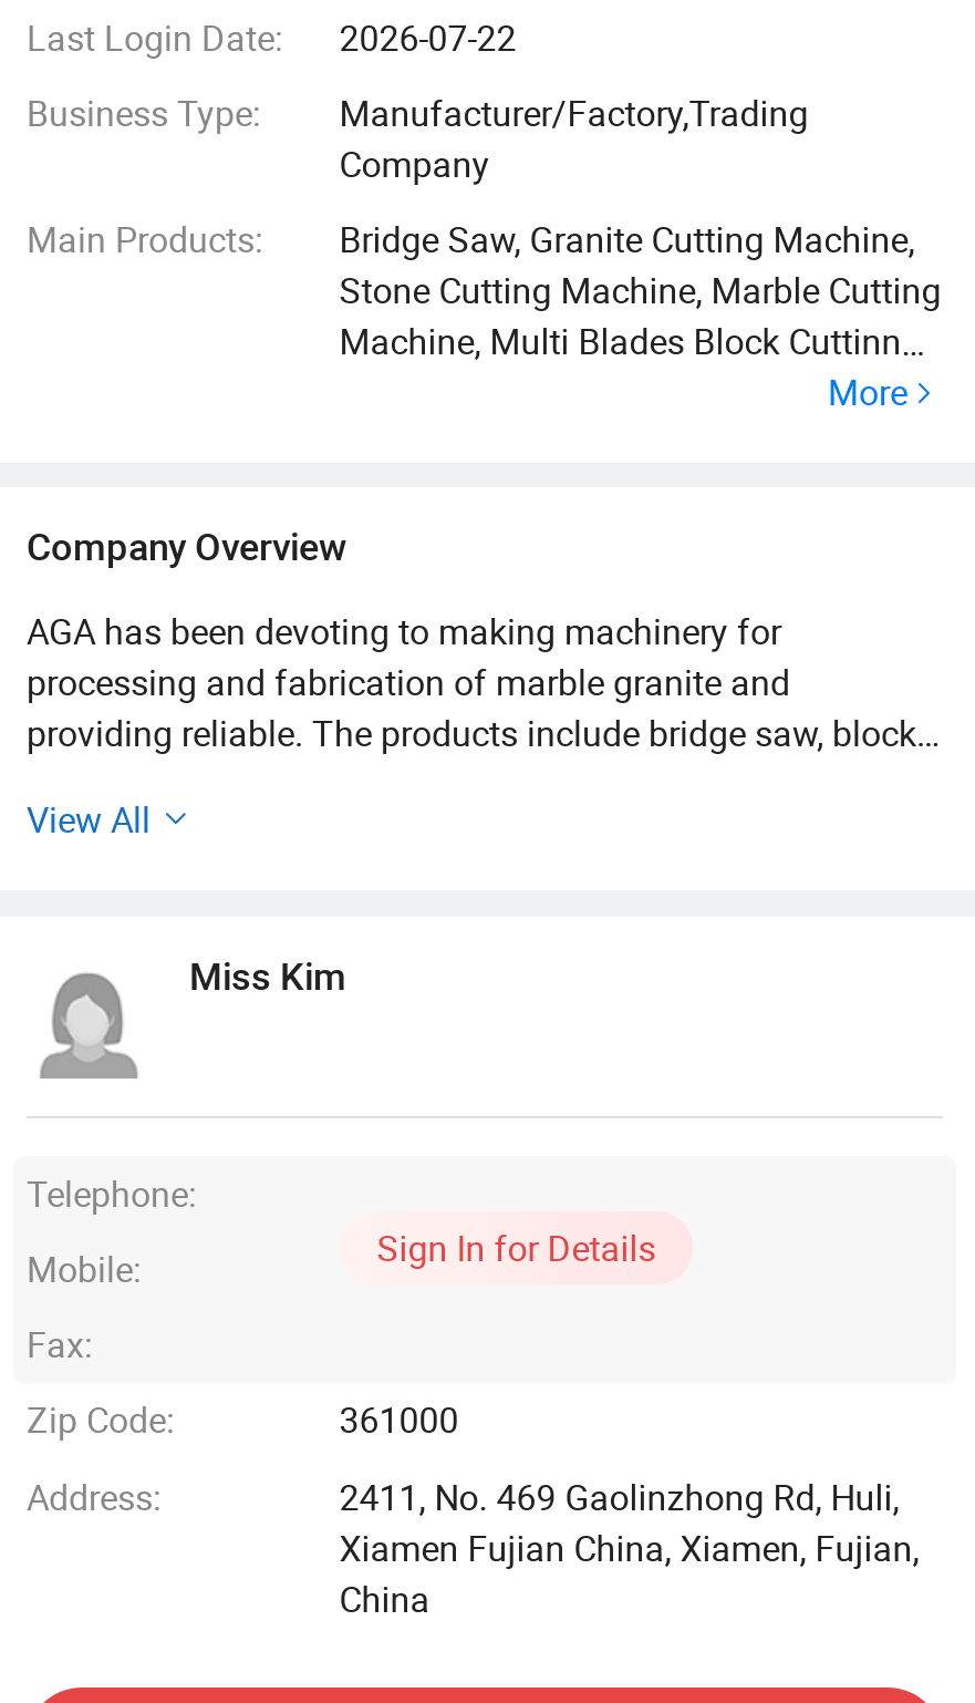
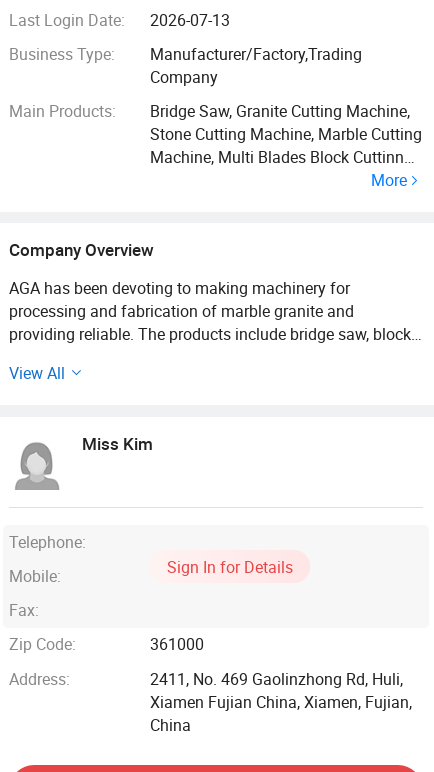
- Last Login Date: 2026-07-22
+ Last Login Date: 2026-07-13
